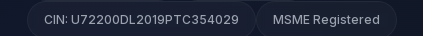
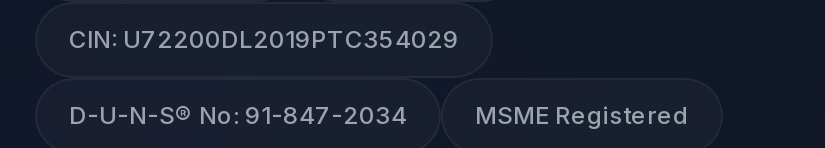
+ D-U-N-S® No: 91-847-2034
